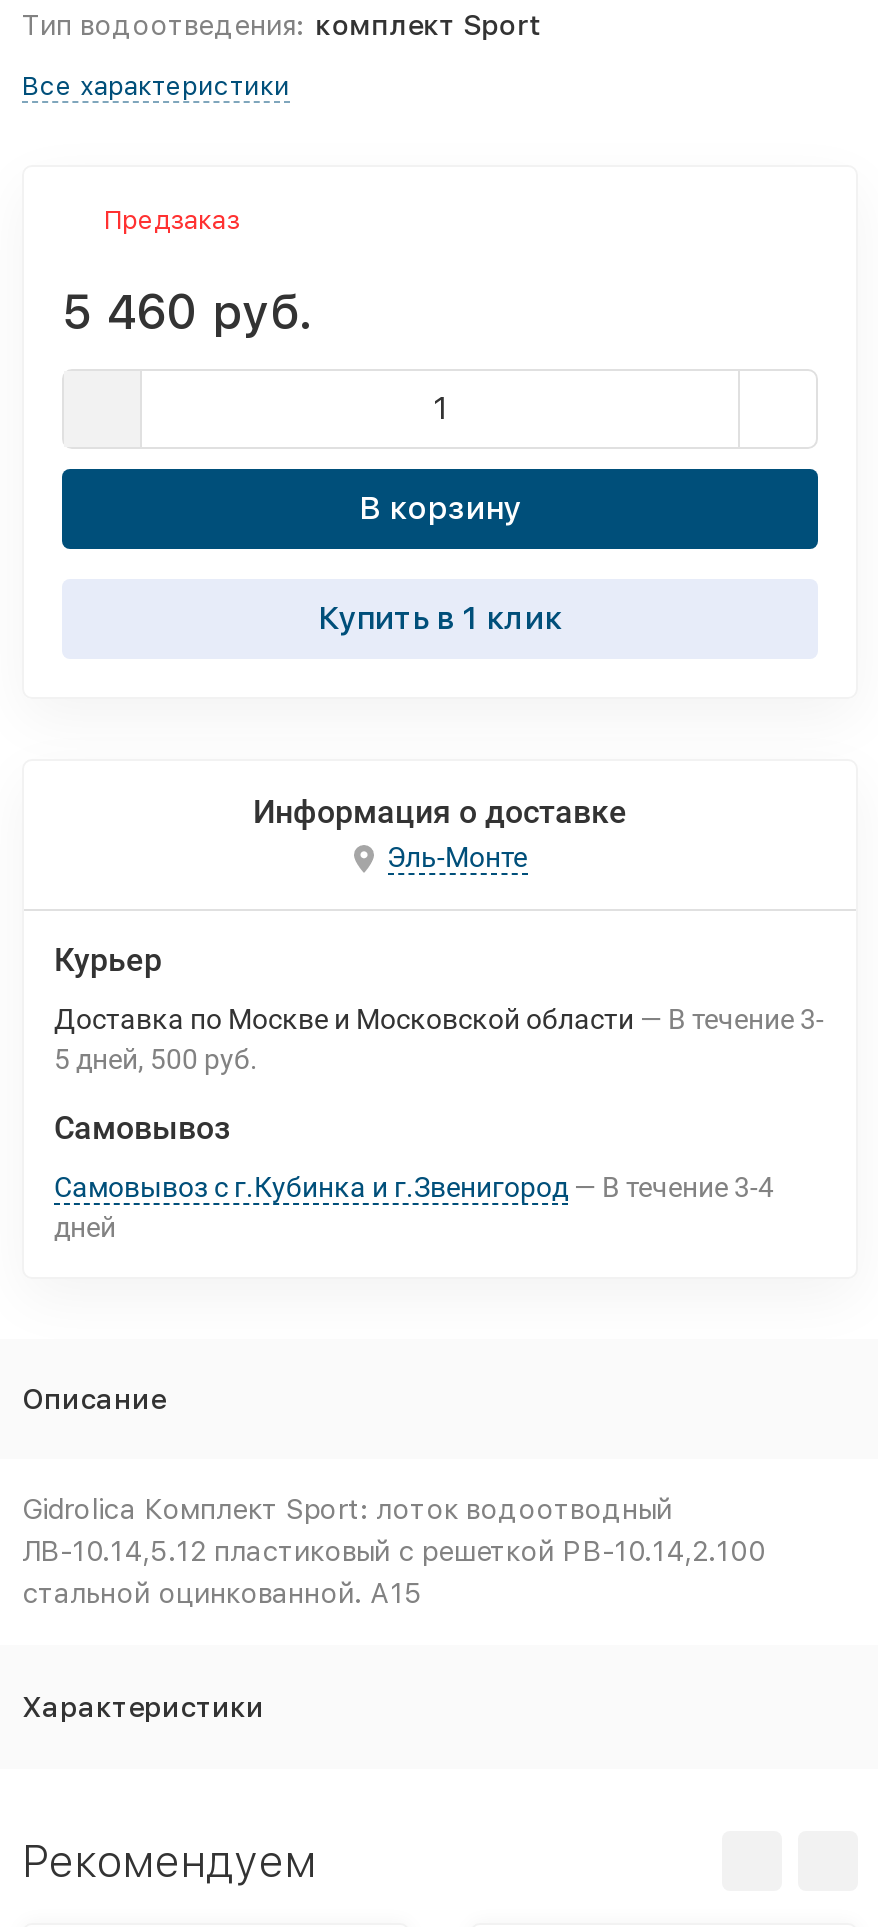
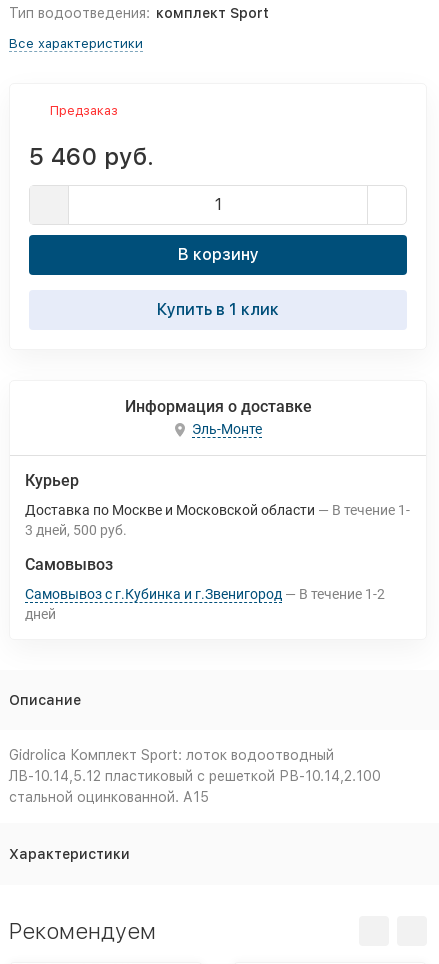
- Доставка по Москве и Московской области В течение 3-
+ Доставка по Москве и Московской области В течение 1-

- 5 дней 500 руб.
+ 3 дней 500 руб.

- Самовывоз с г.Кубинка и г.Звенигород В течение 3-4
+ Самовывоз с г.Кубинка и г.Звенигород В течение 1-2
